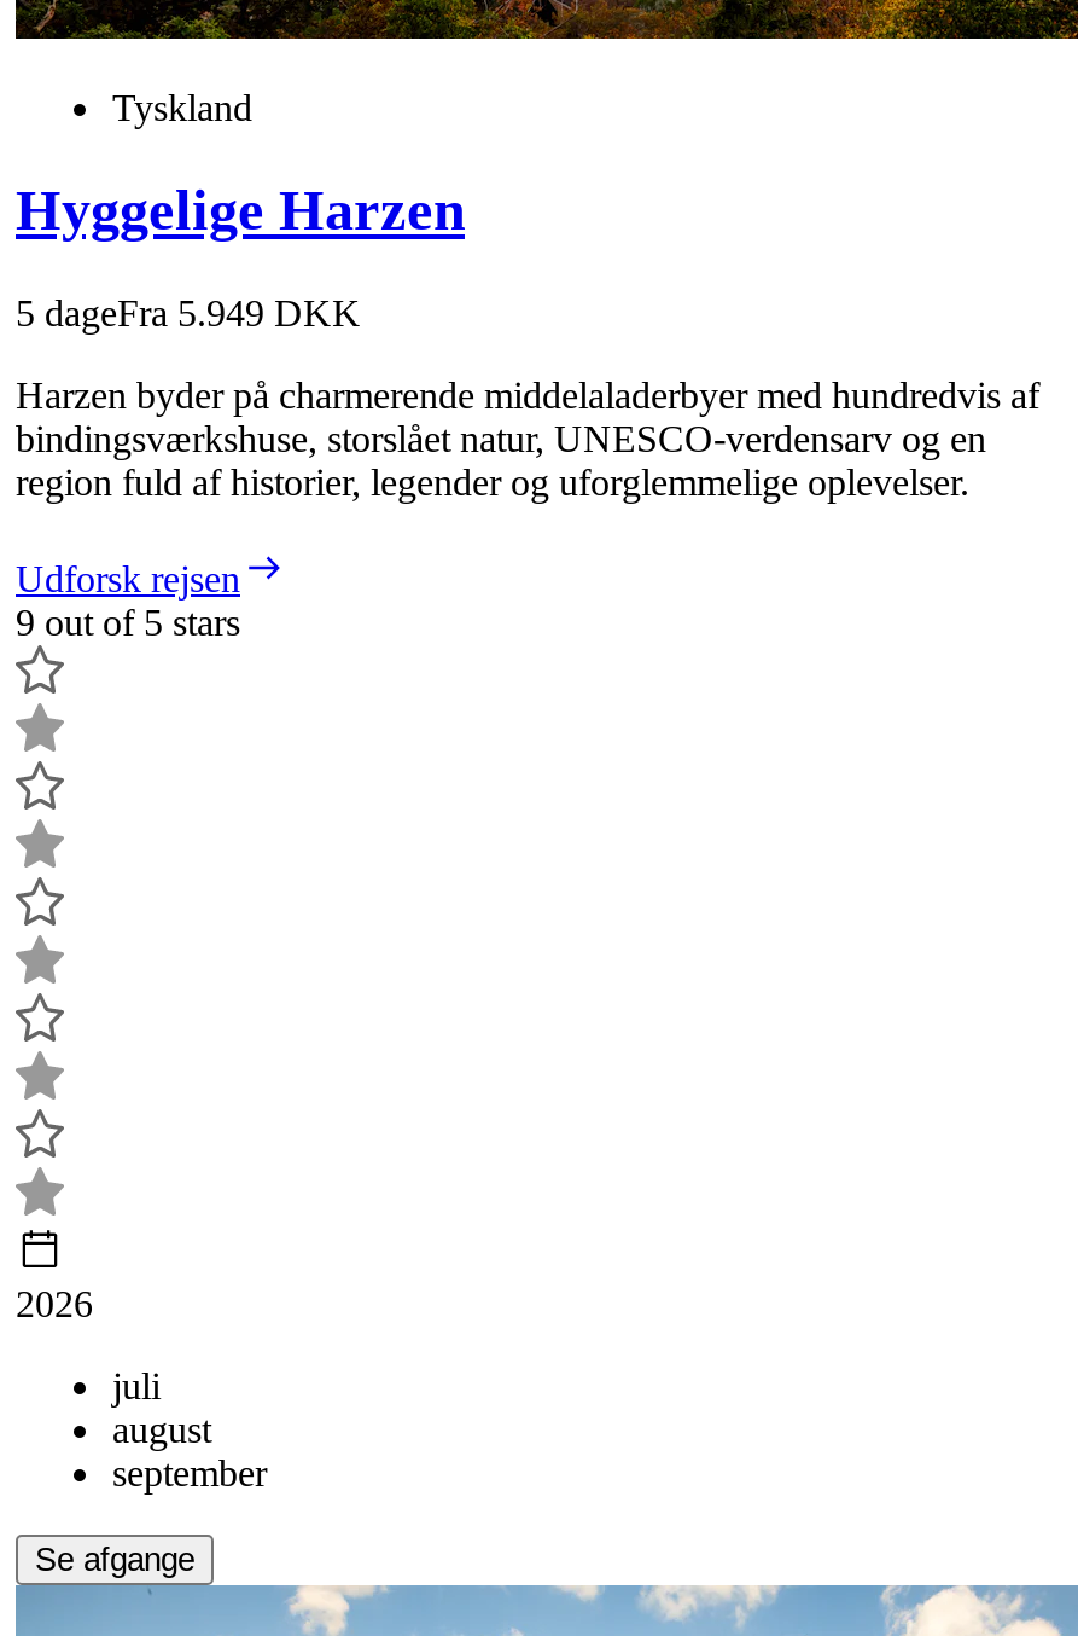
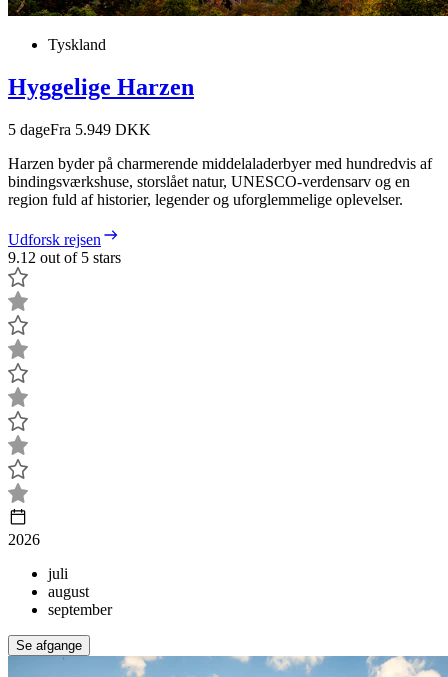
- 9 out of 5 stars
+ 9.12 out of 5 stars
